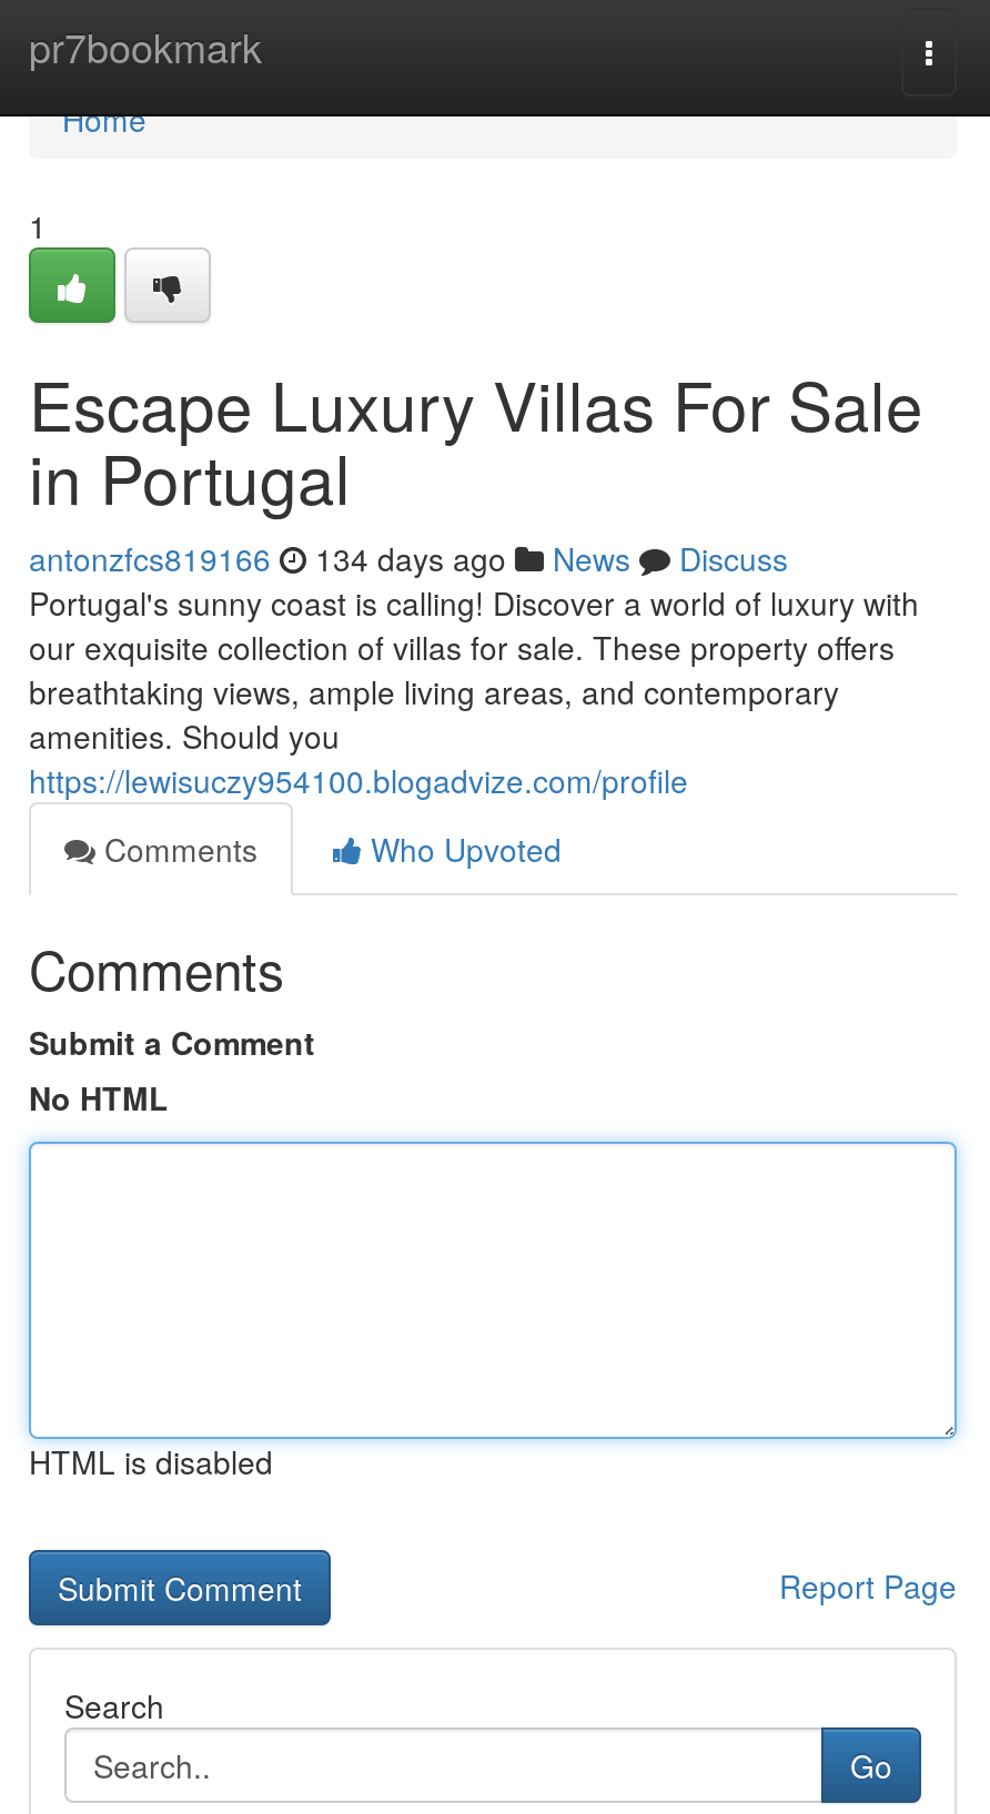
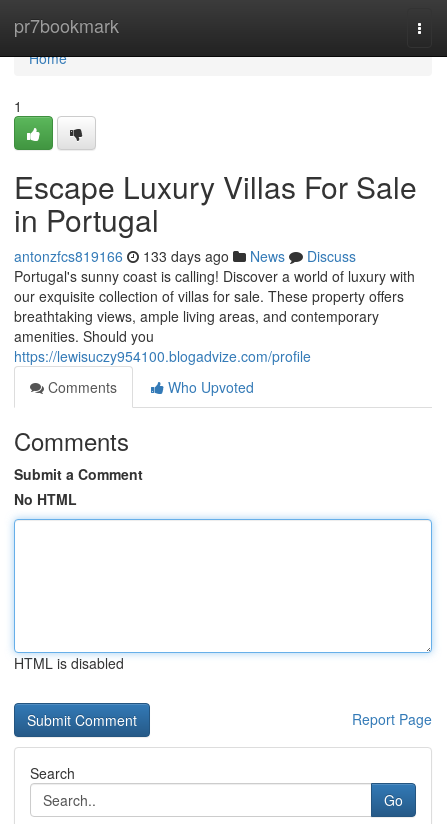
- antonzfcs819166 134 days ago News Discuss
+ antonzfcs819166 133 days ago News Discuss
